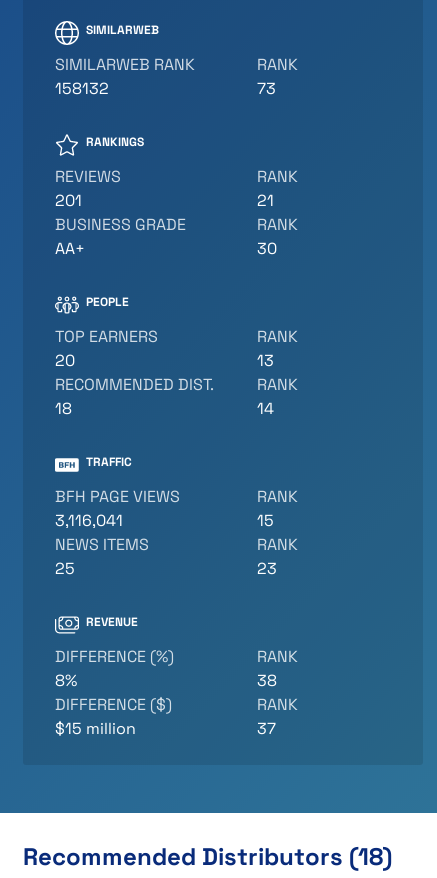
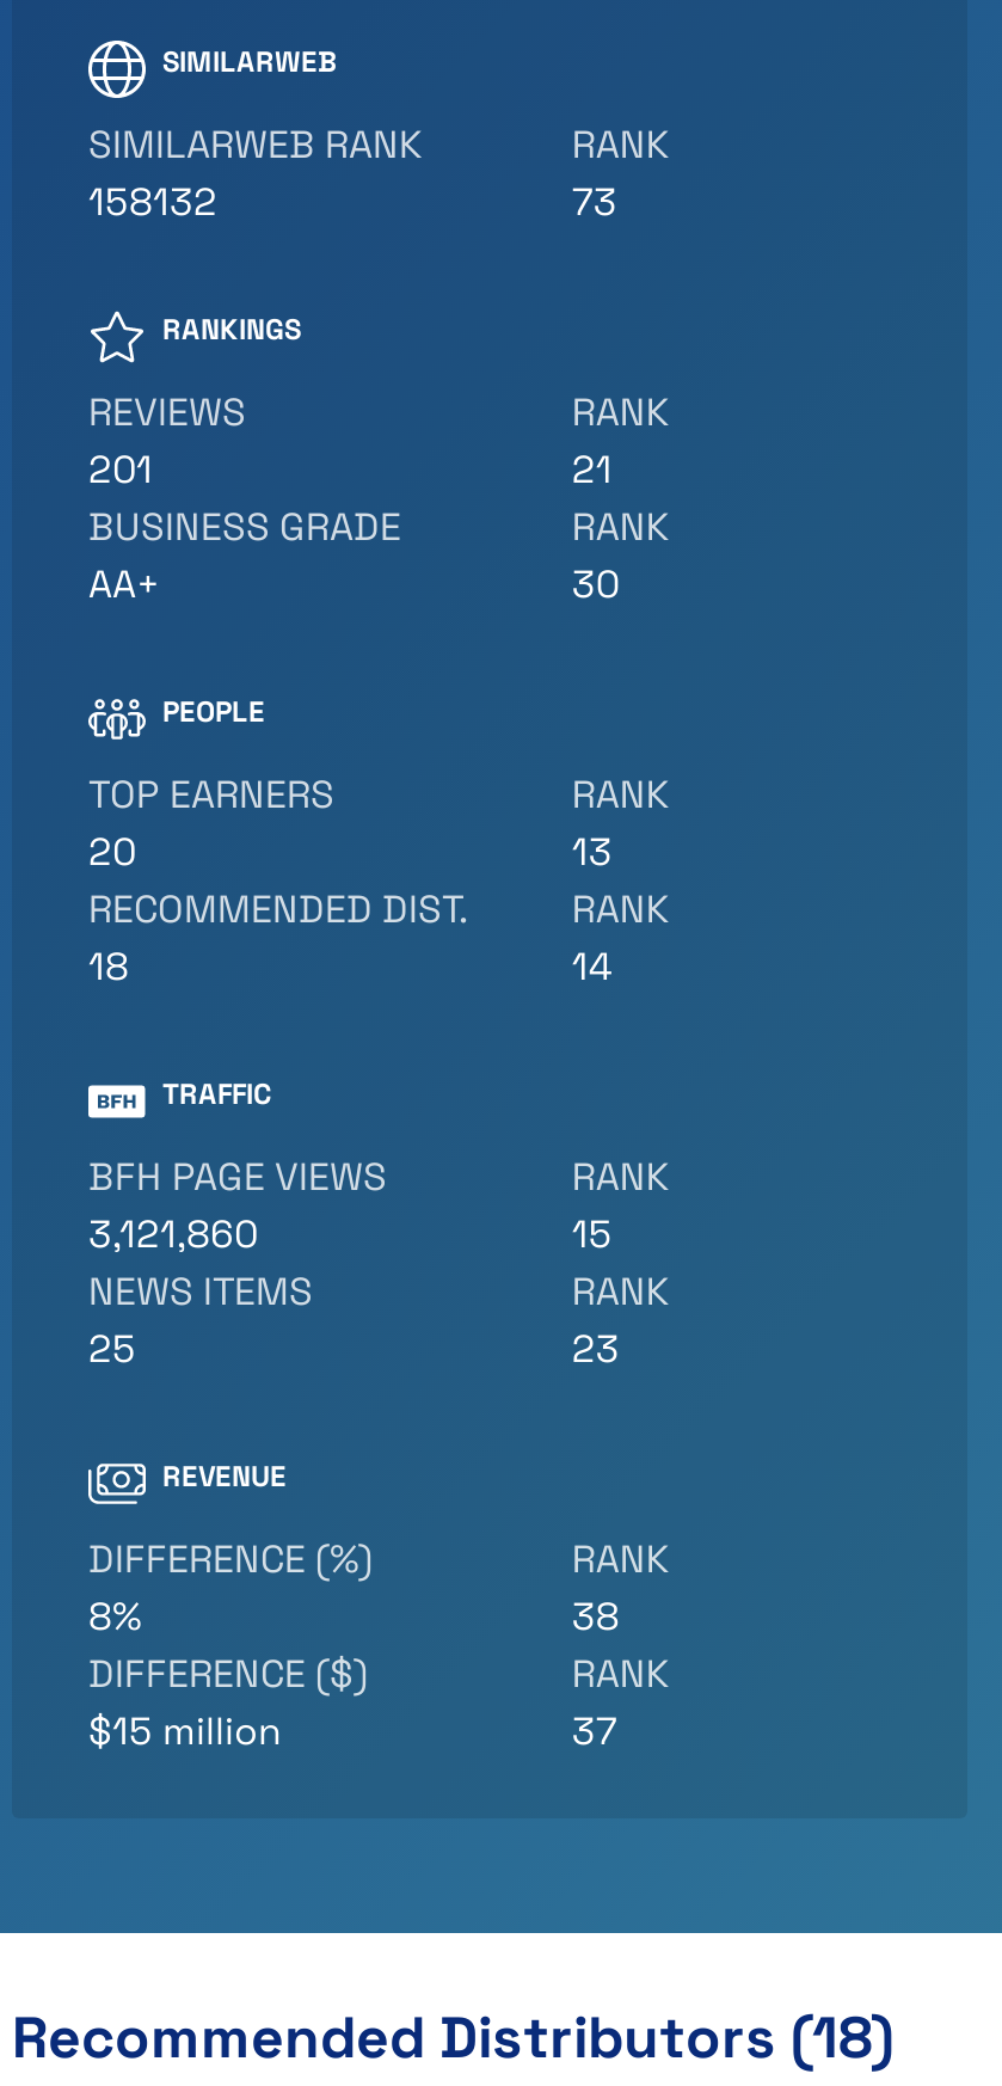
- 3,116,041
+ 3,121,860
